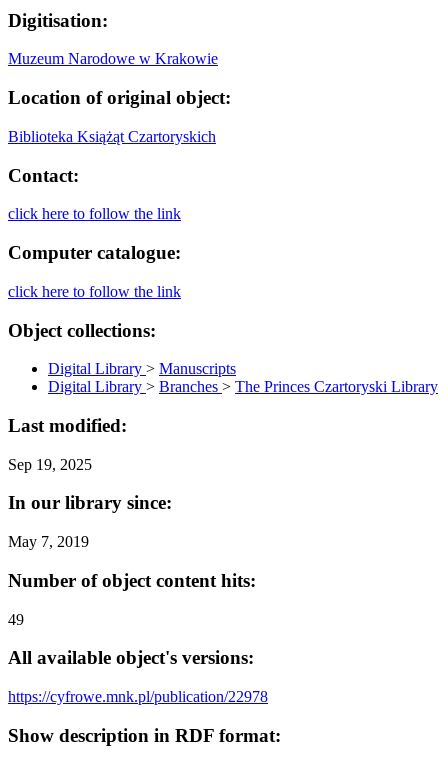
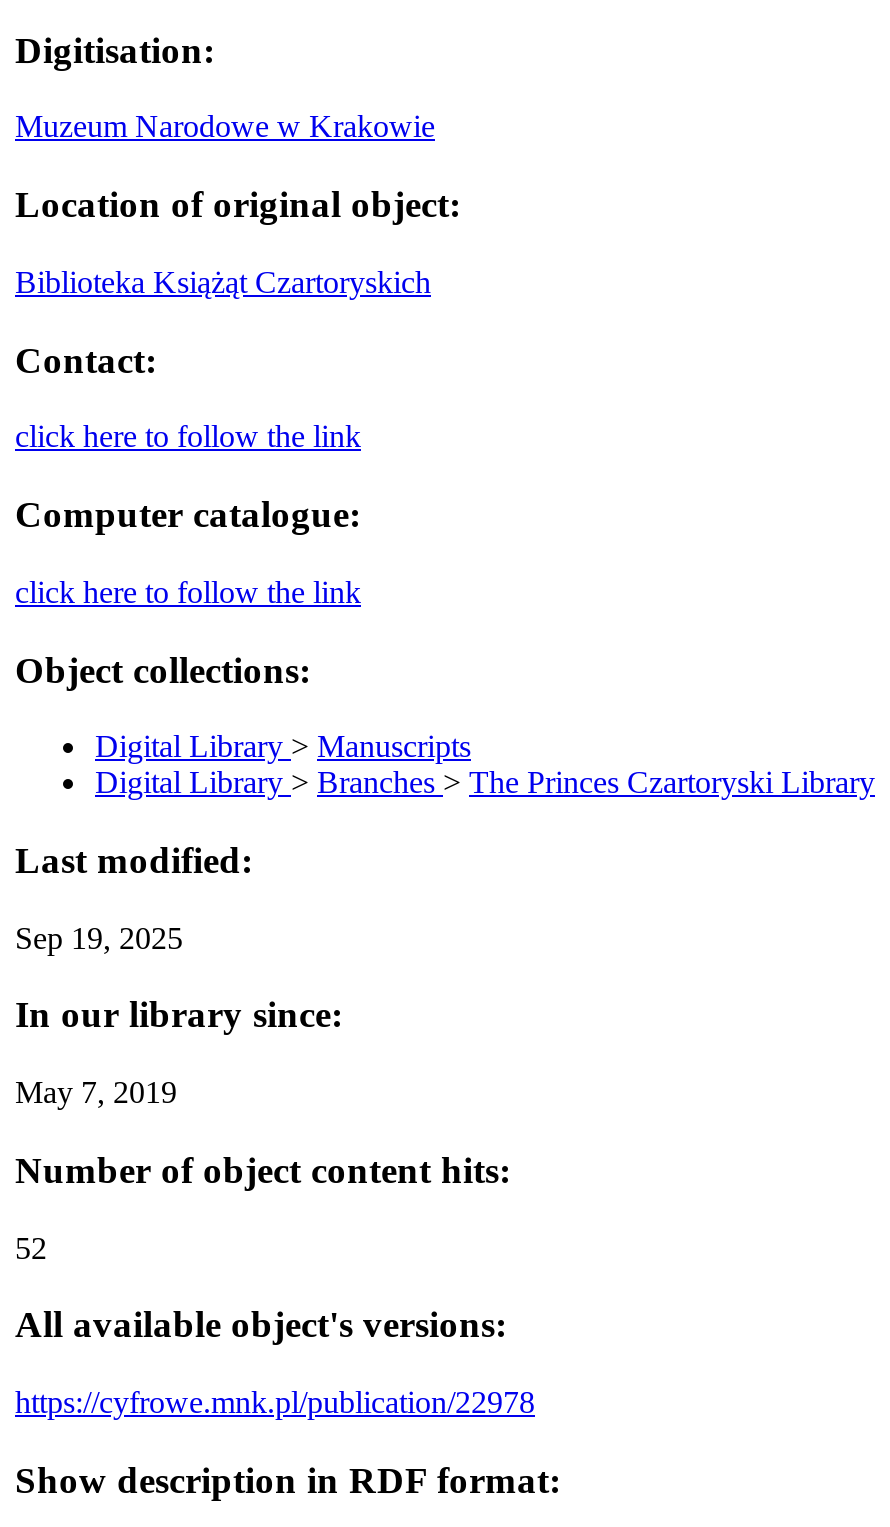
- 49
+ 52
